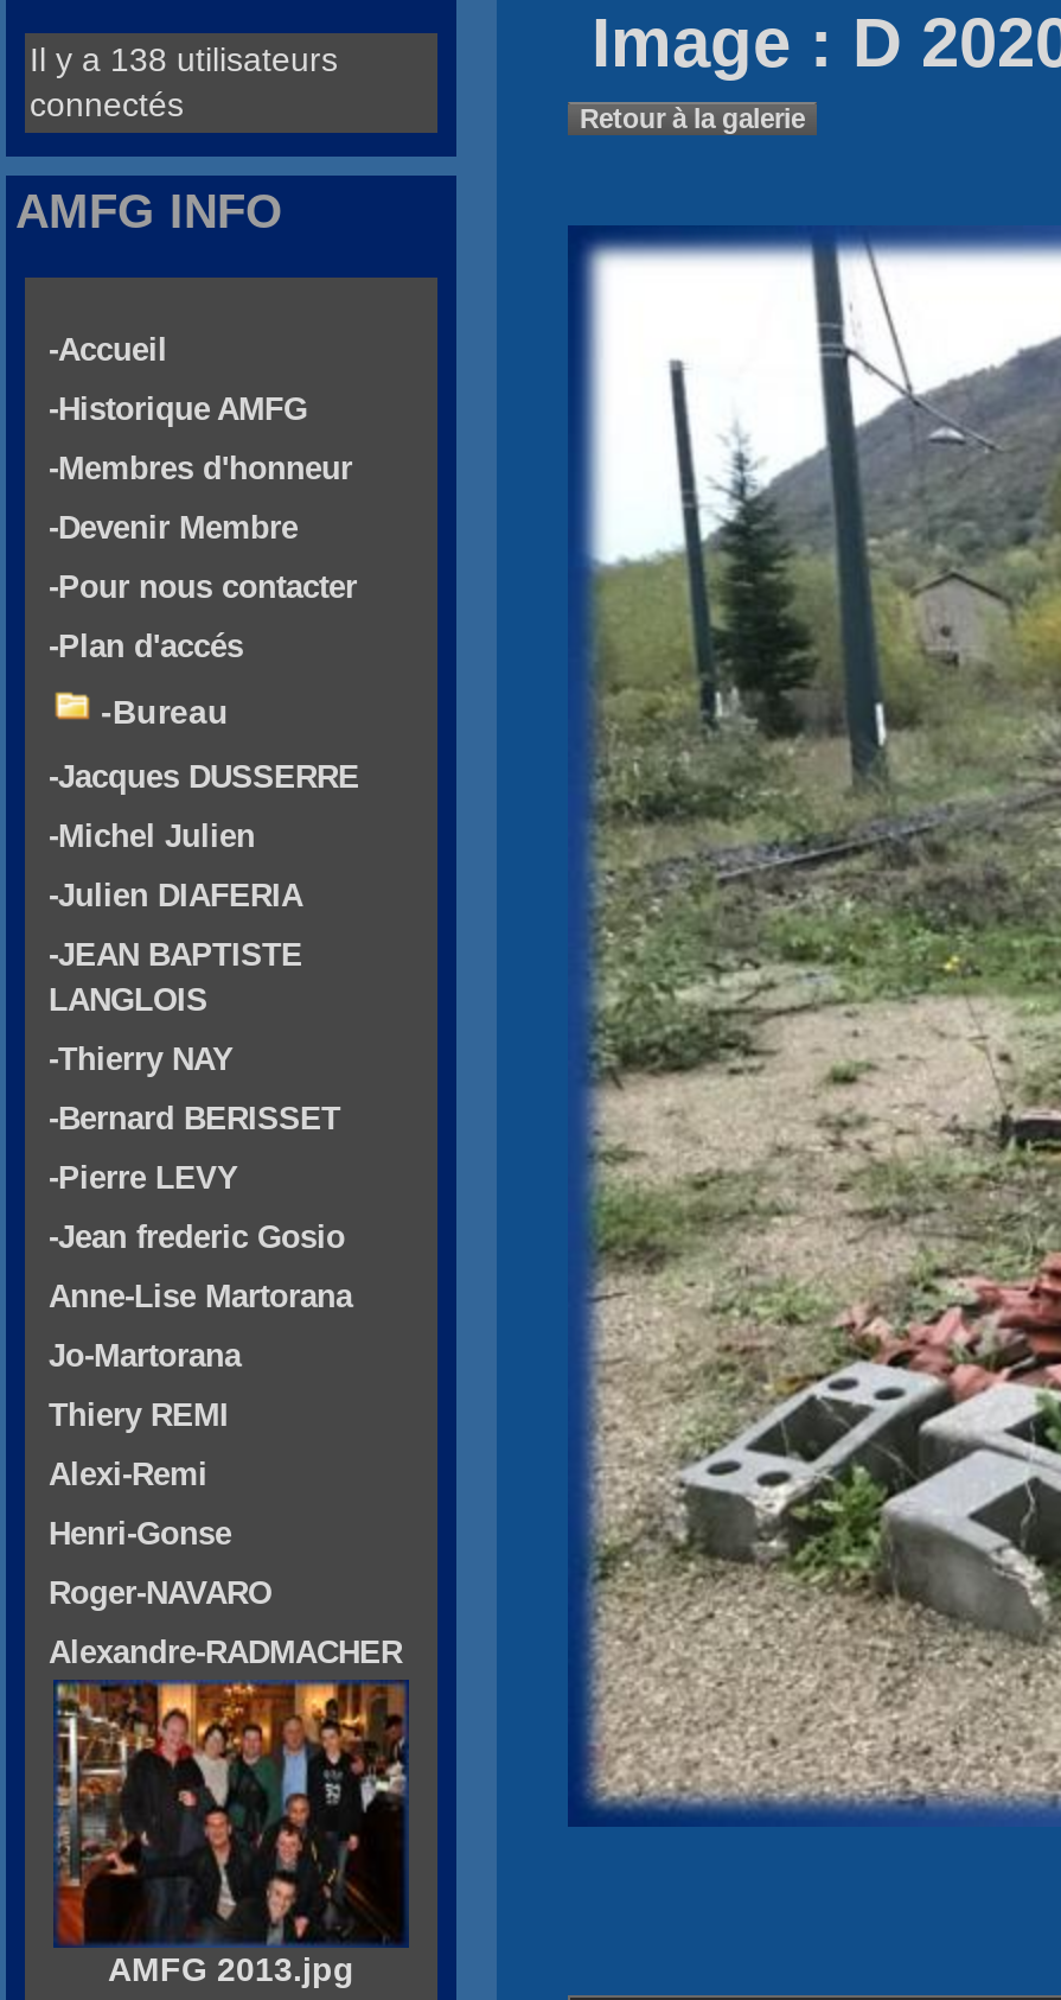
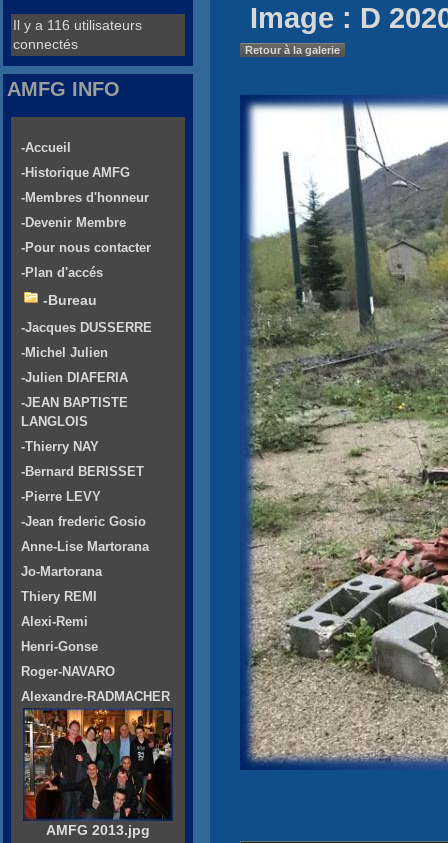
- Il y a 138 utilisateurs
+ Il y a 116 utilisateurs
